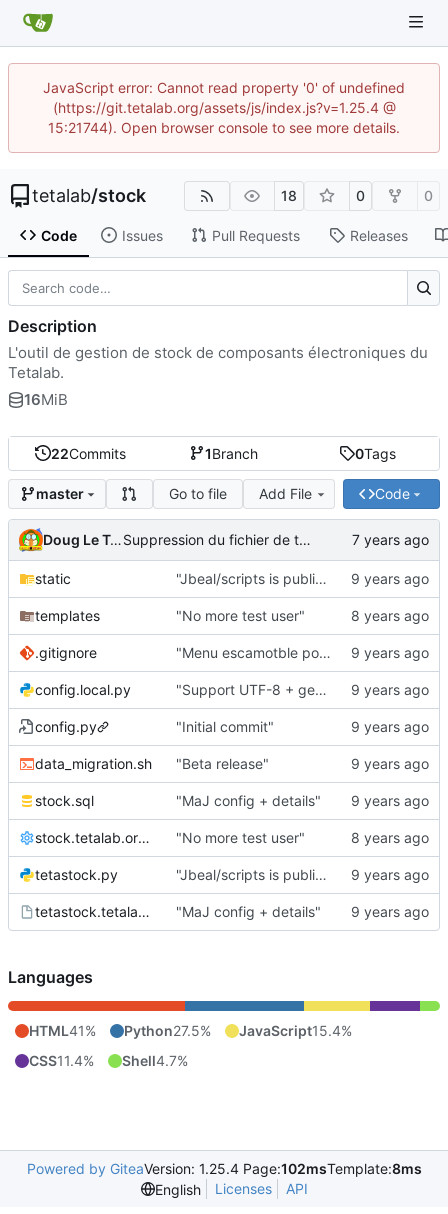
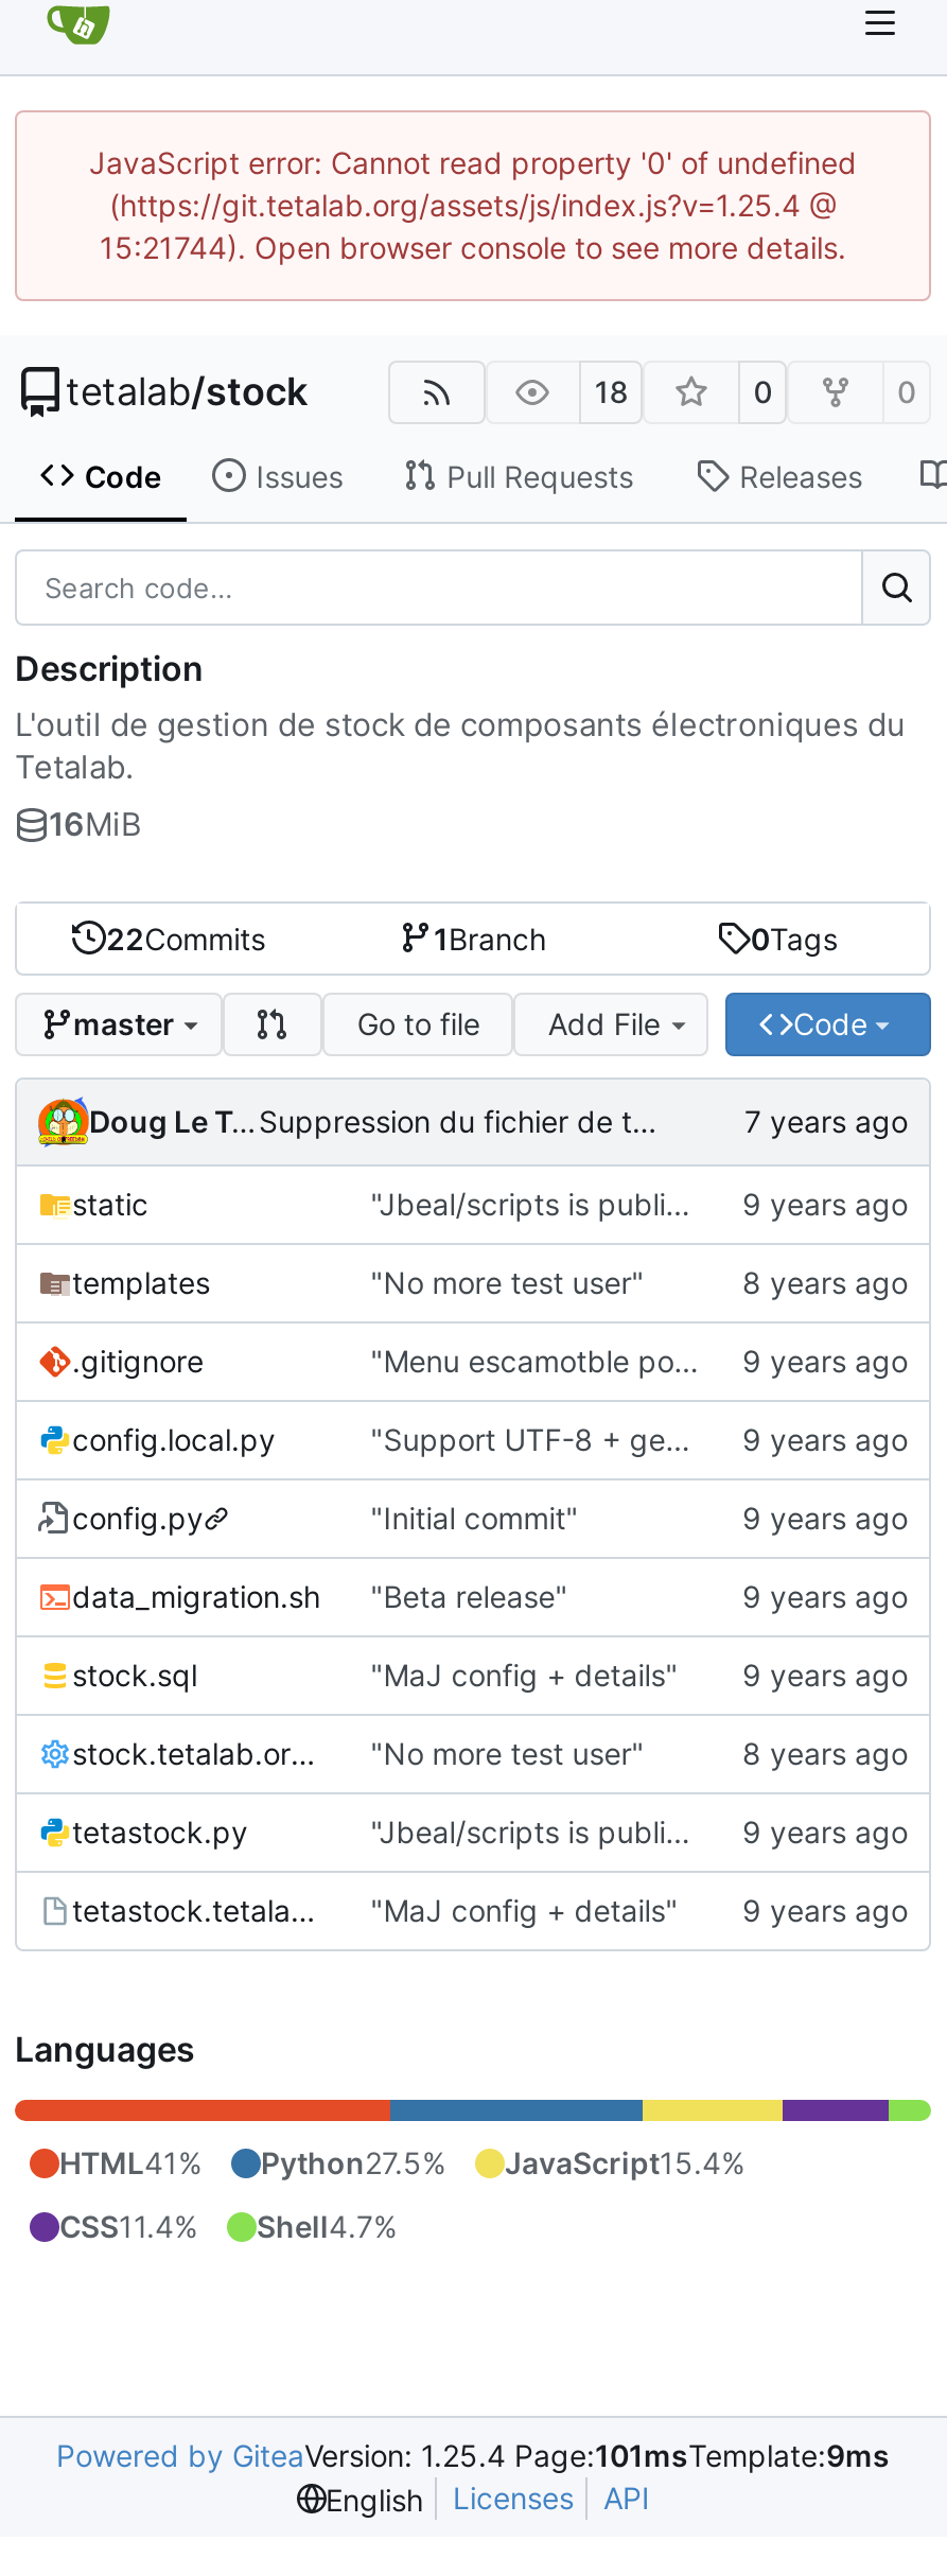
- Powered by GiteaVersion: 1.25.4 Page:102msTemplate:8ms
+ Powered by GiteaVersion: 1.25.4 Page:101msTemplate:9ms
